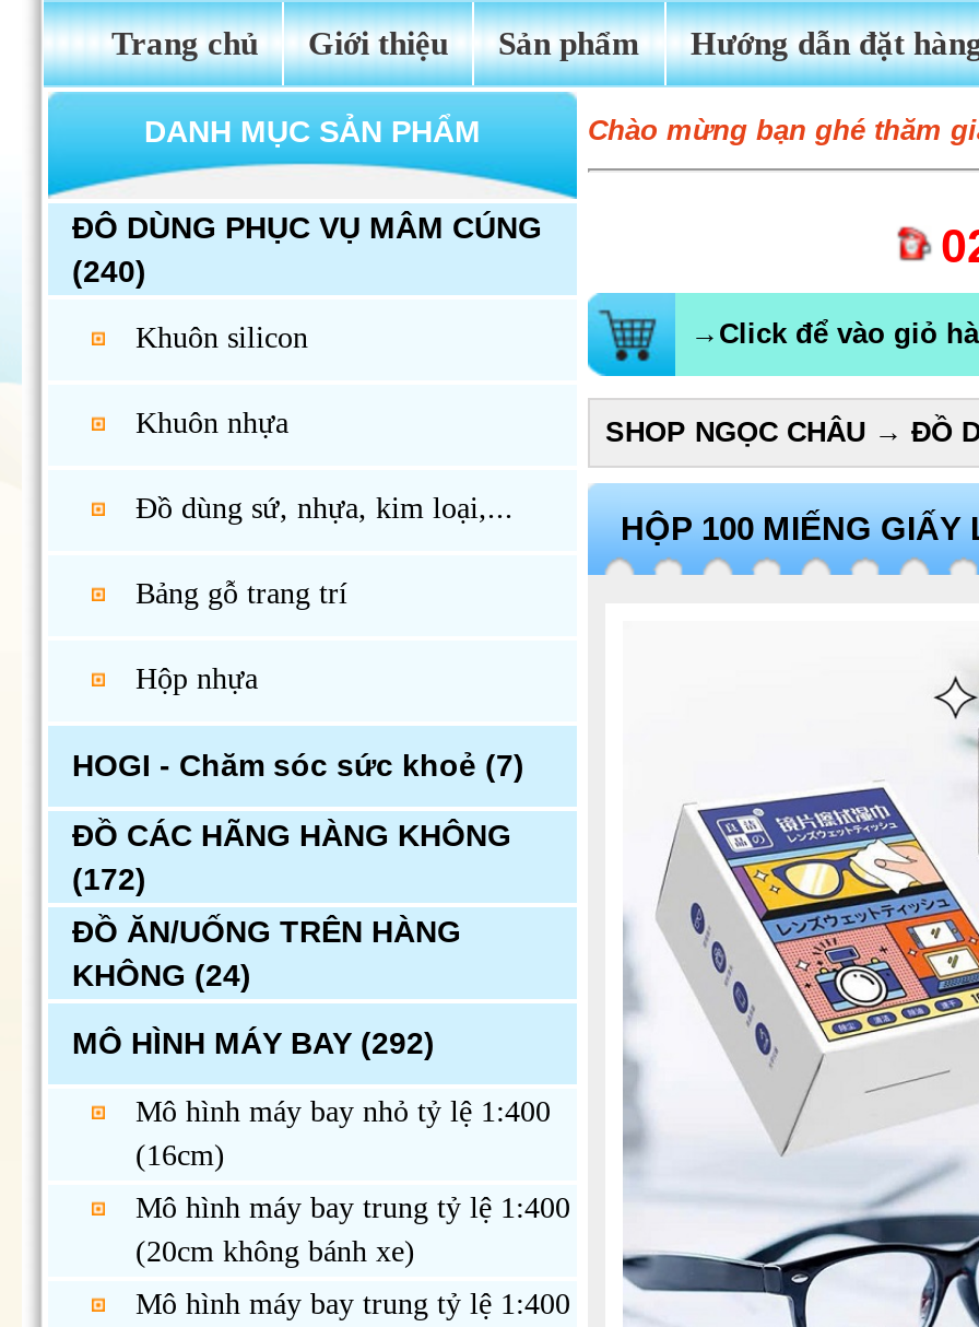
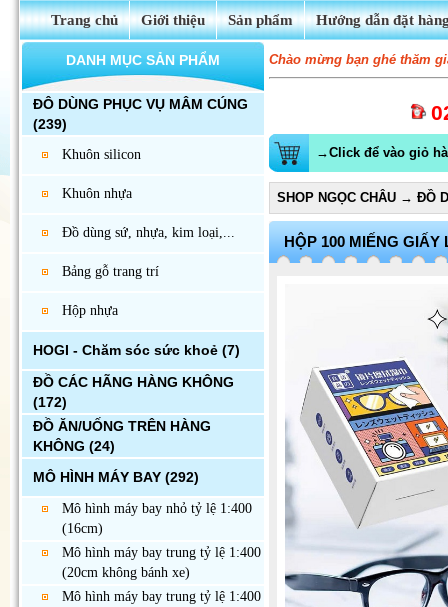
- (240)
+ (239)
